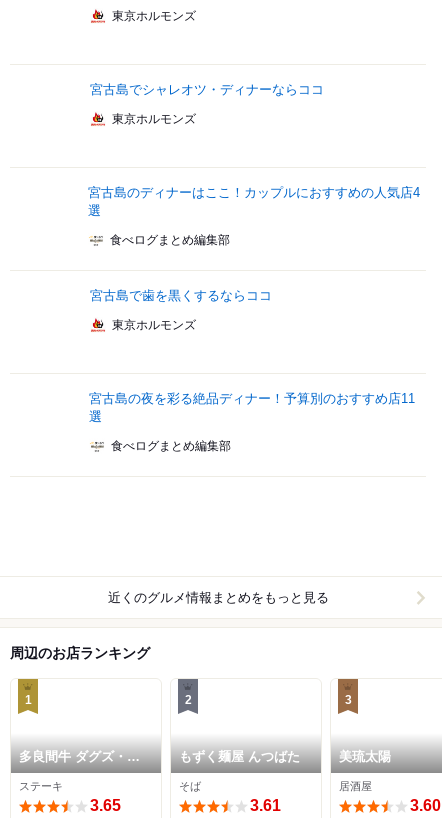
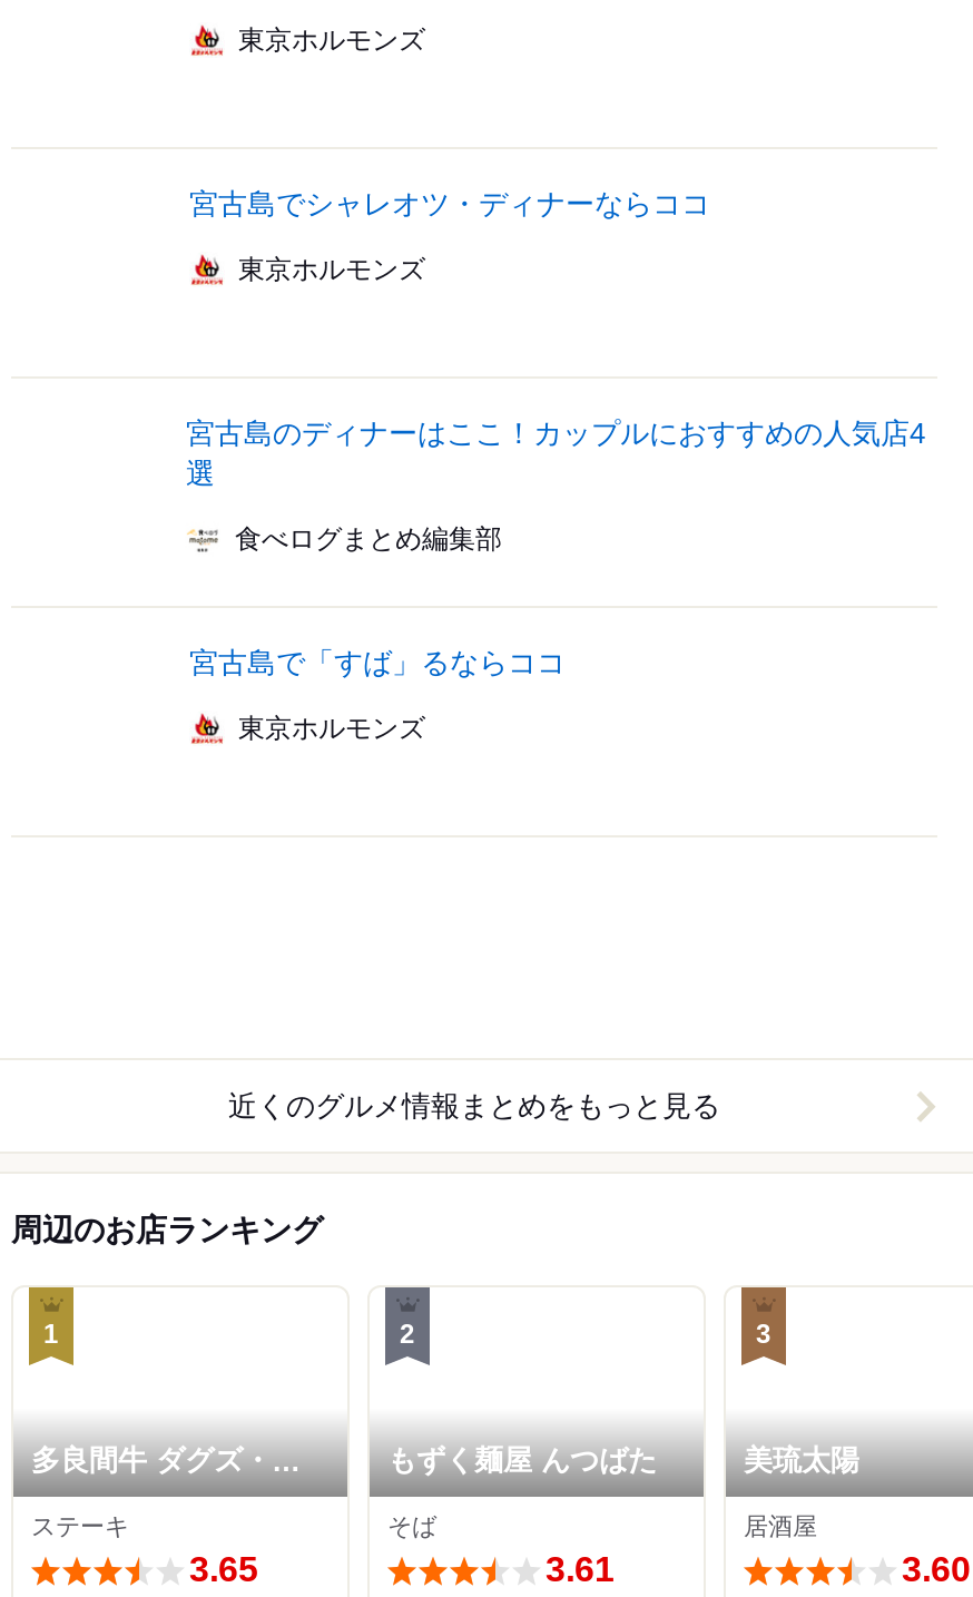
- 宮古島で歯を黒くするならココ
+ 宮古島で「すば」るならココ

- 宮古島の夜を彩る絶品ディナー！予算別のおすすめ店11
- 選
- 食べログまとめ編集部
